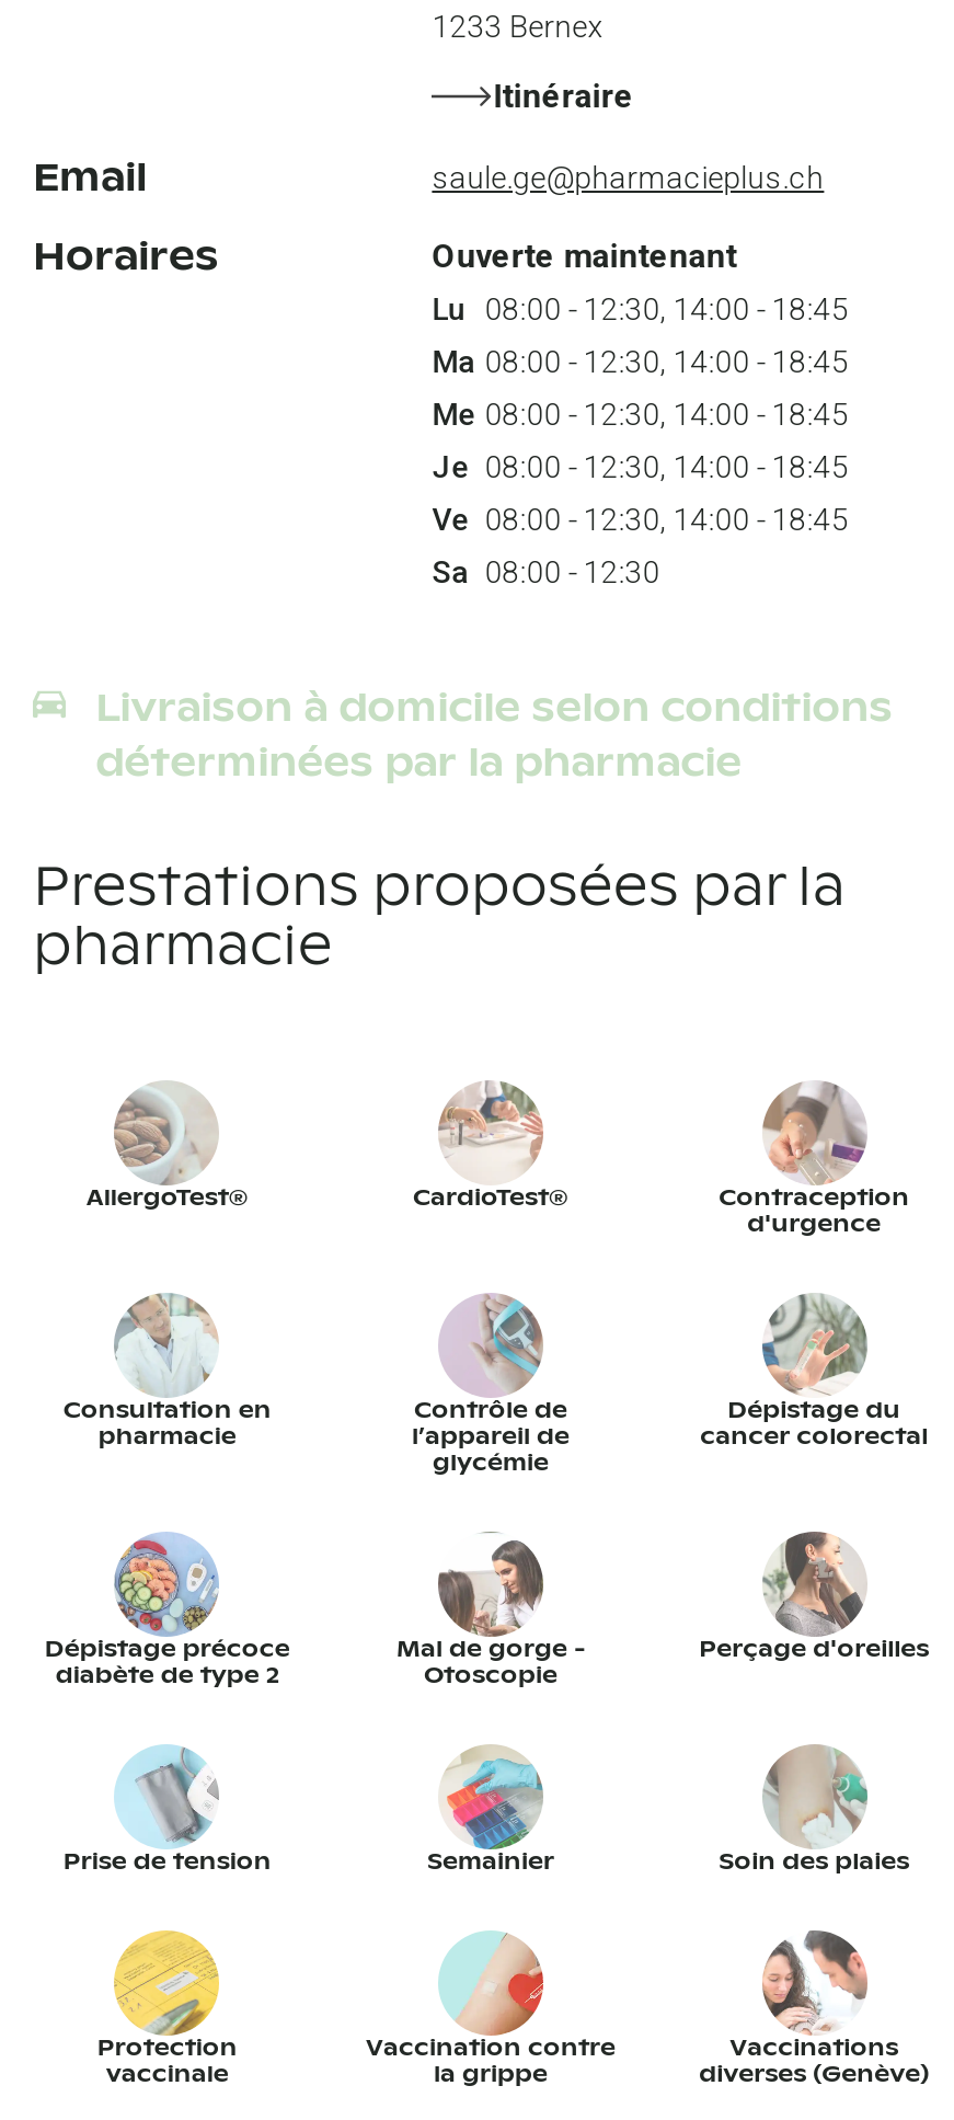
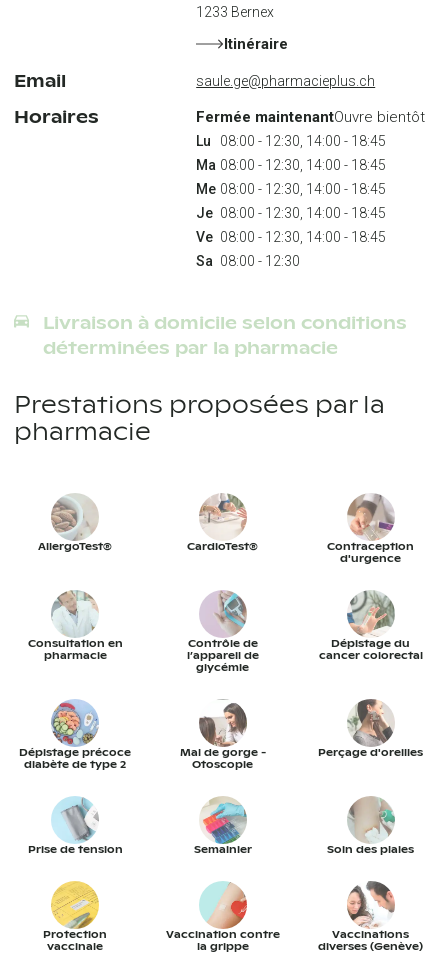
- Ouverte maintenant
+ Fermée maintenantOuvre bientôt
